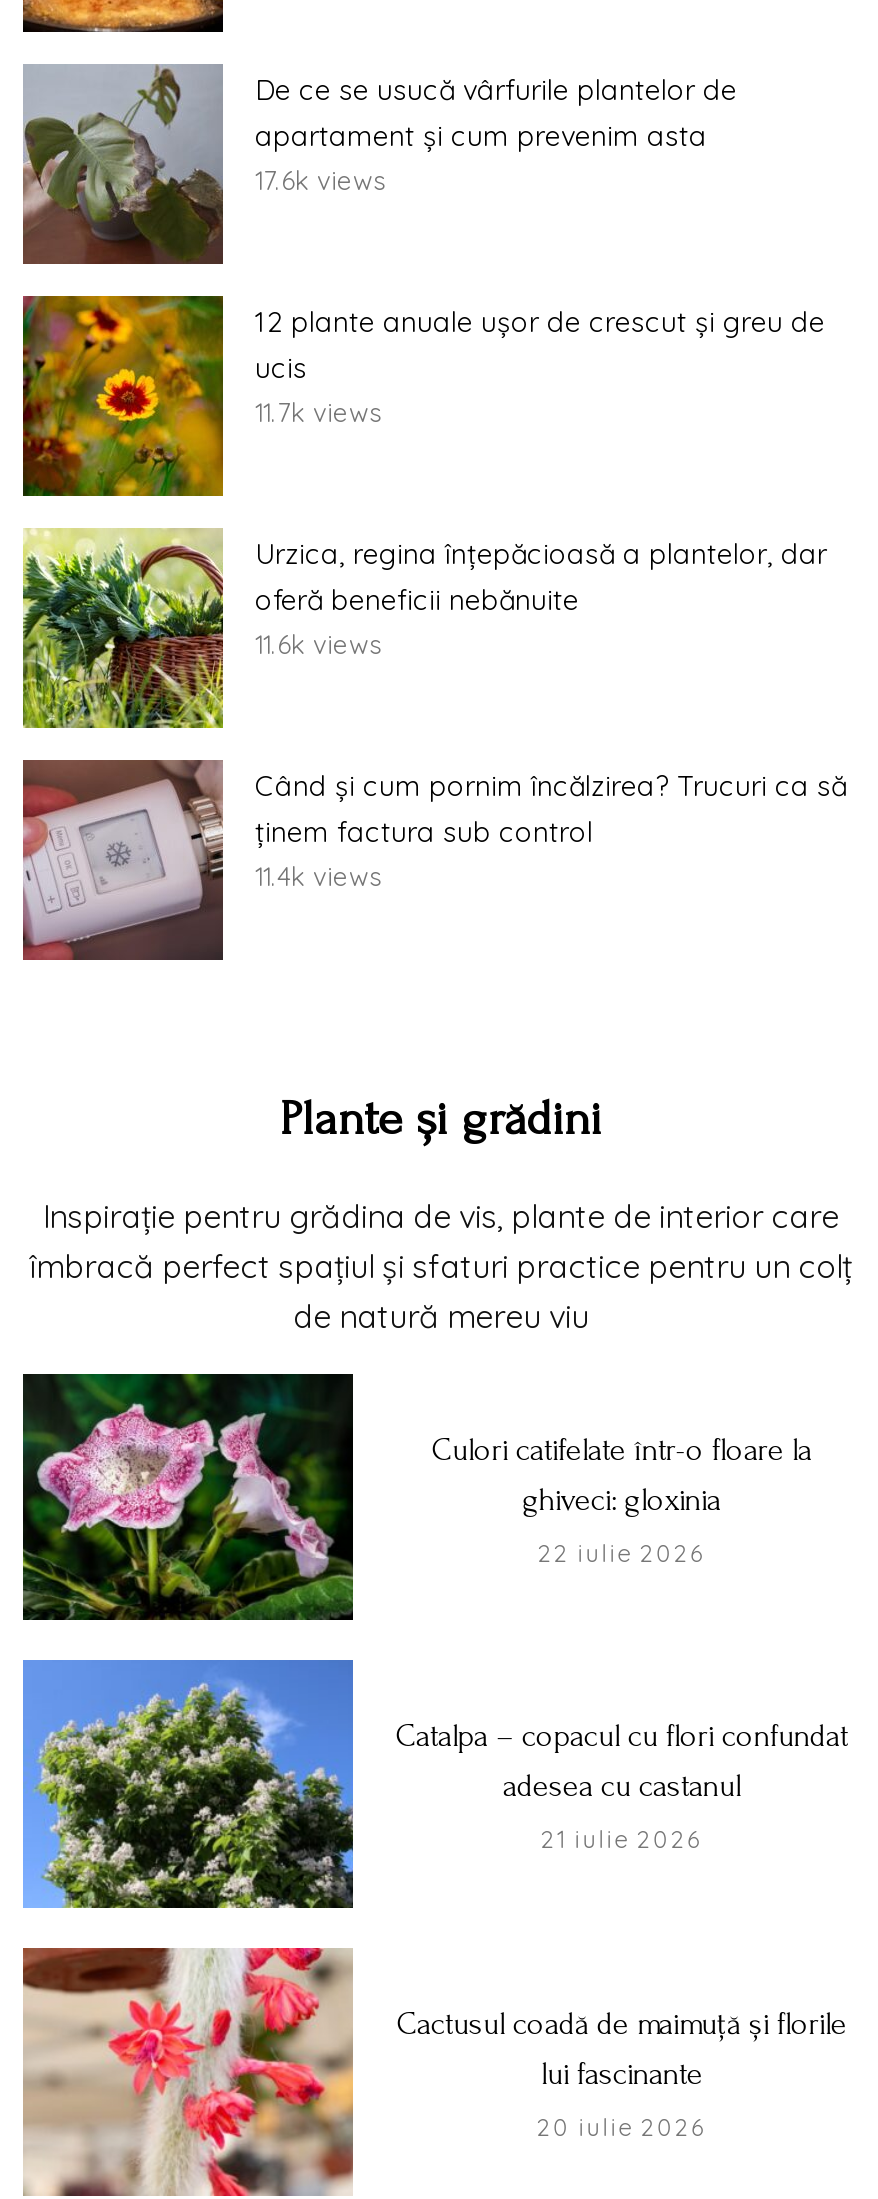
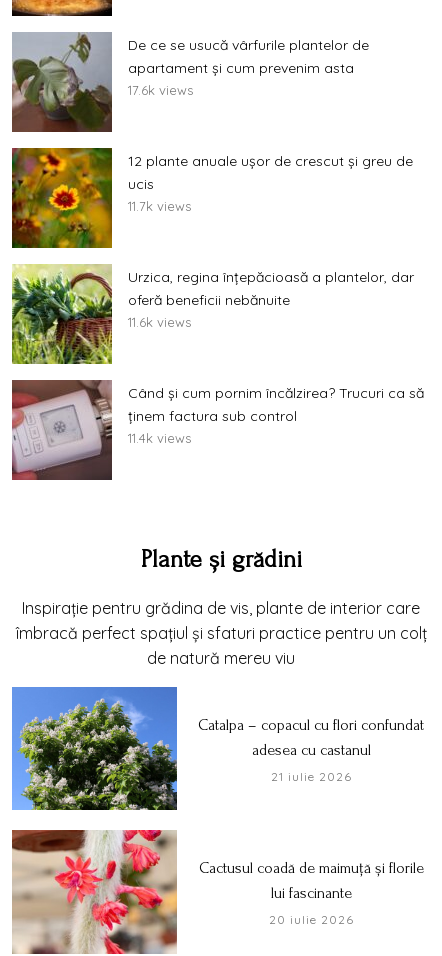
- [image]
- Culori catifelate într-o floare la
- ghiveci: gloxinia
- 22 iulie 2026
